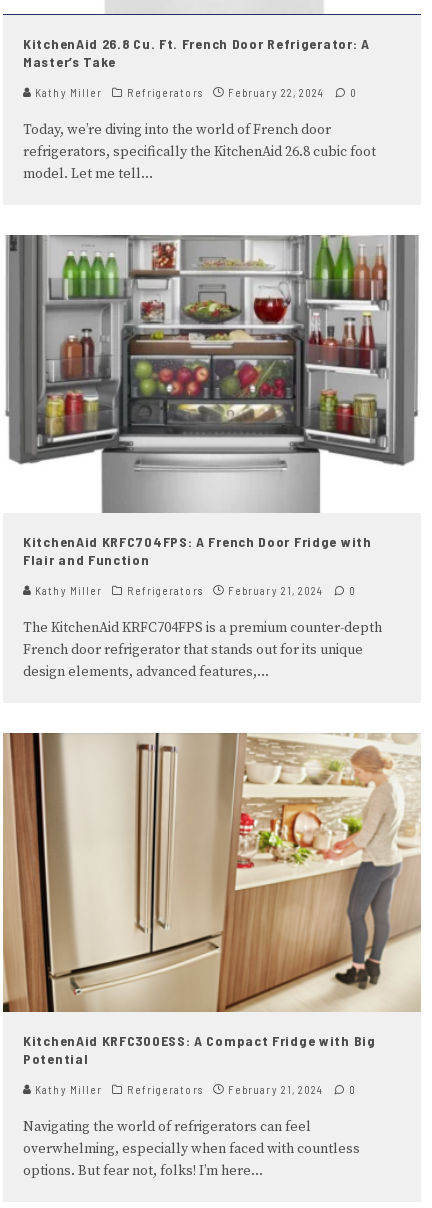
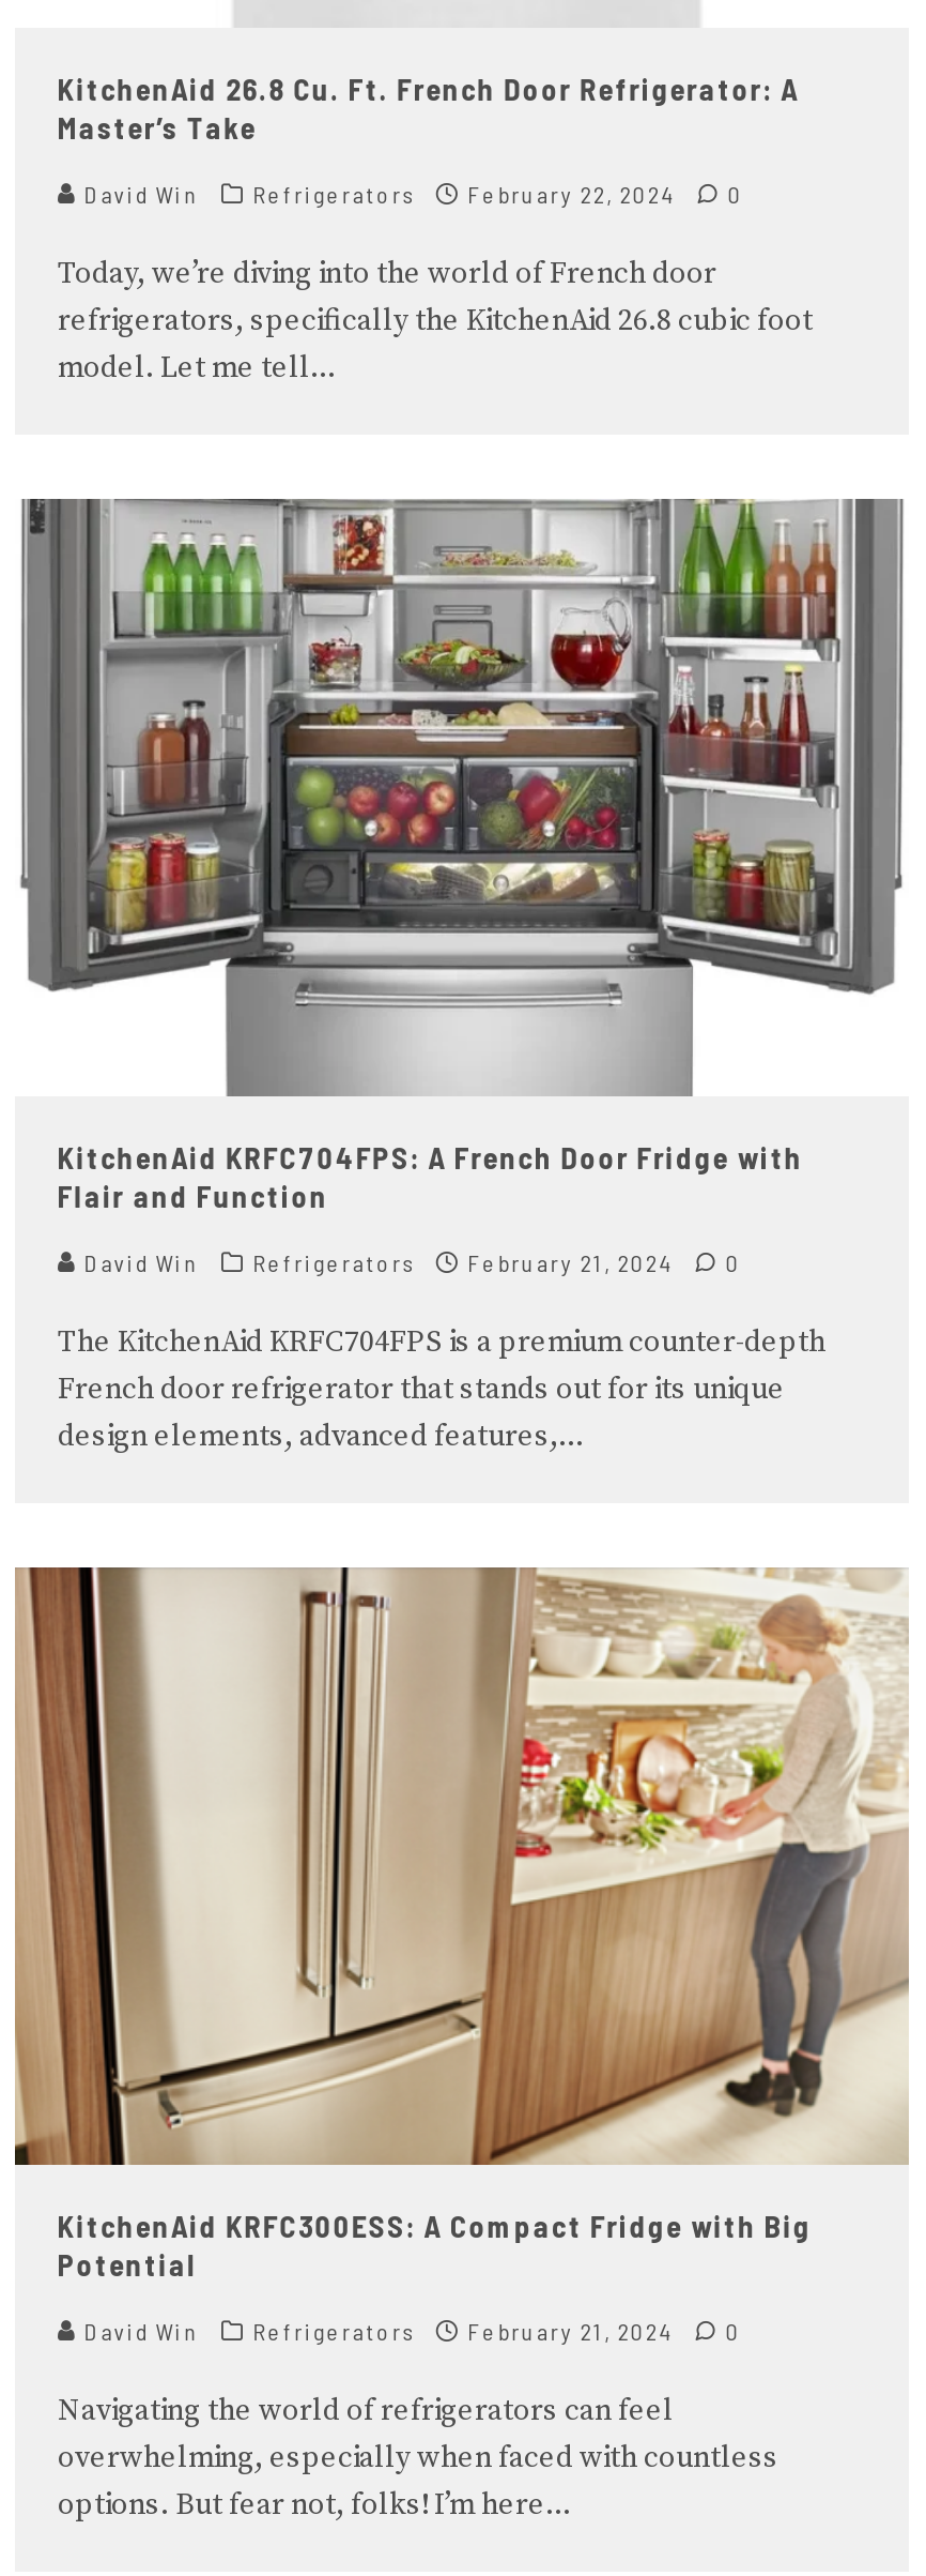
- Kathy Miller
+ David Win

- Kathy Miller
+ David Win

- Kathy Miller
+ David Win
